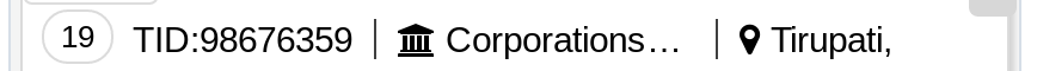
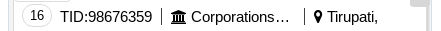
- 19 TID:98676359
+ 16 TID:98676359
